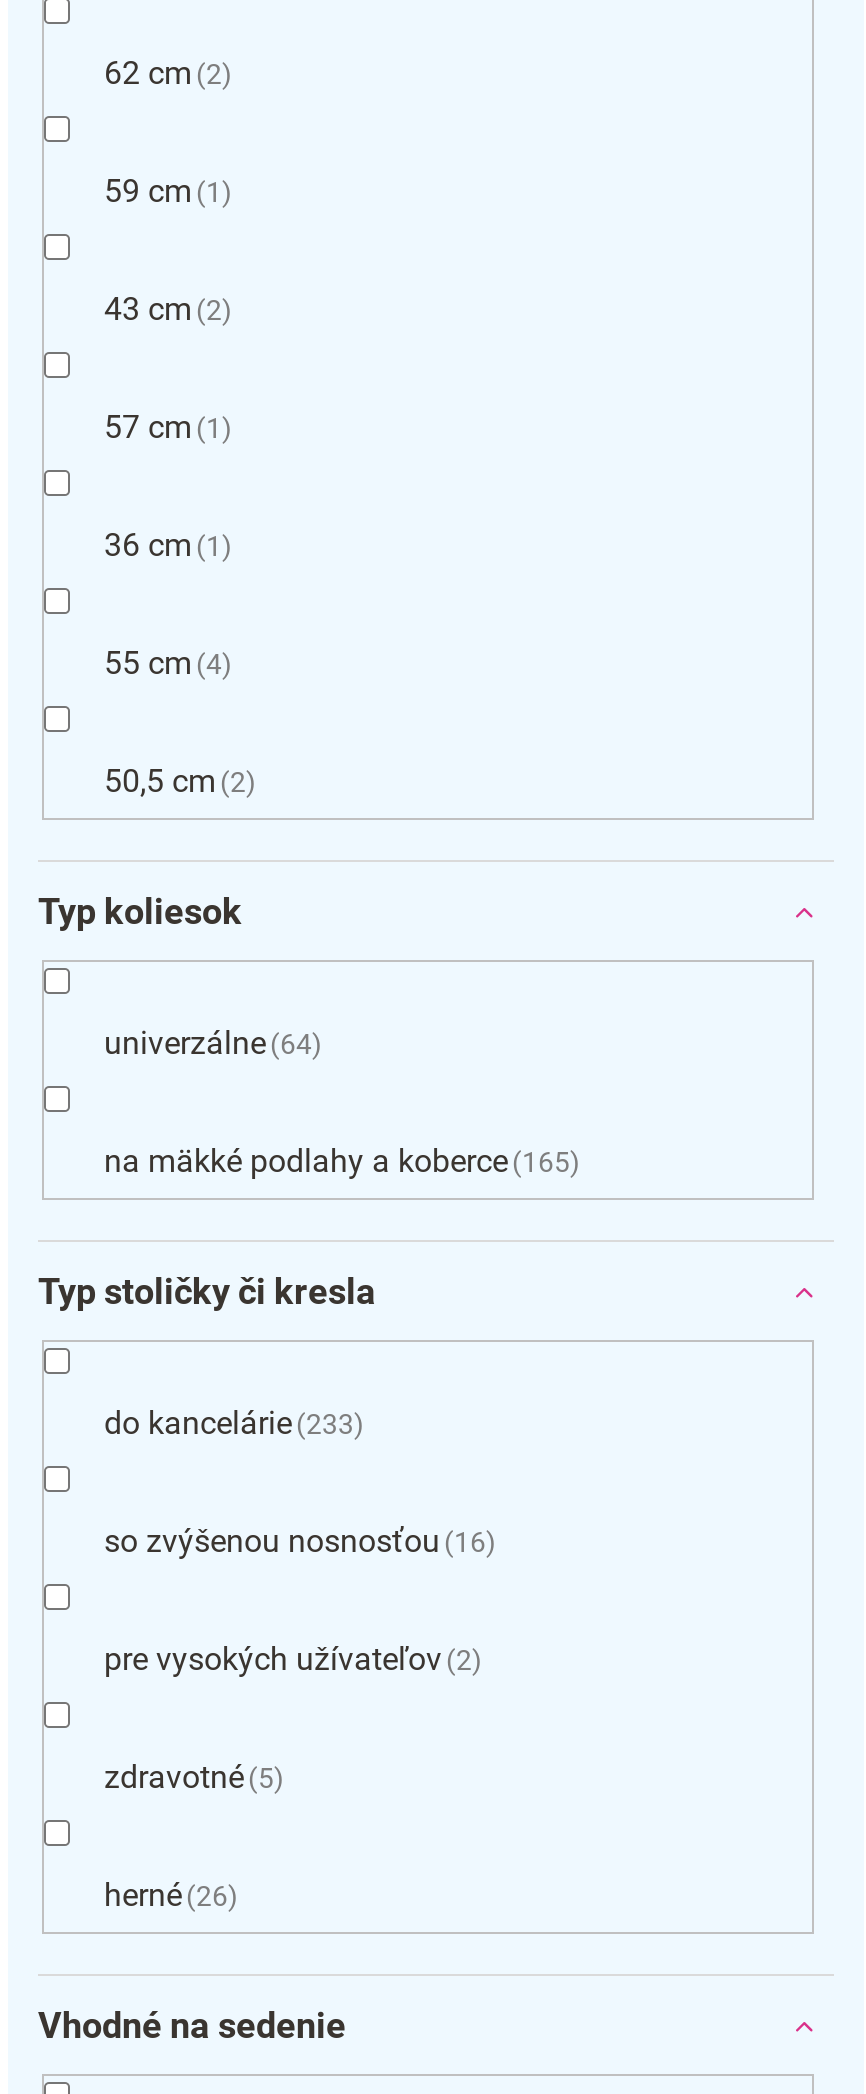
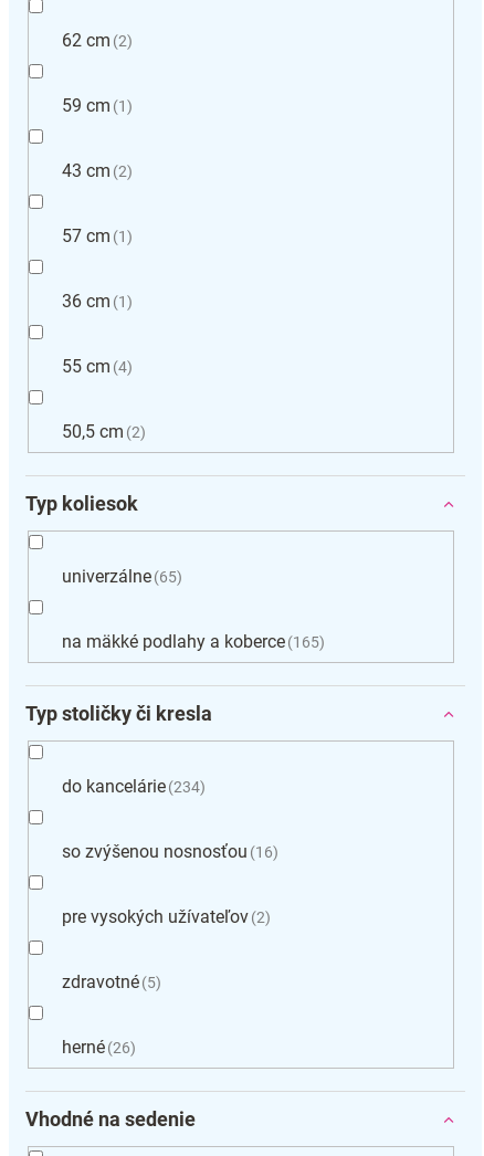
- univerzálne 64
+ univerzálne 65

- do kancelárie 233
+ do kancelárie 234
